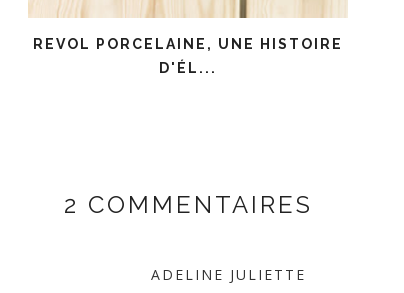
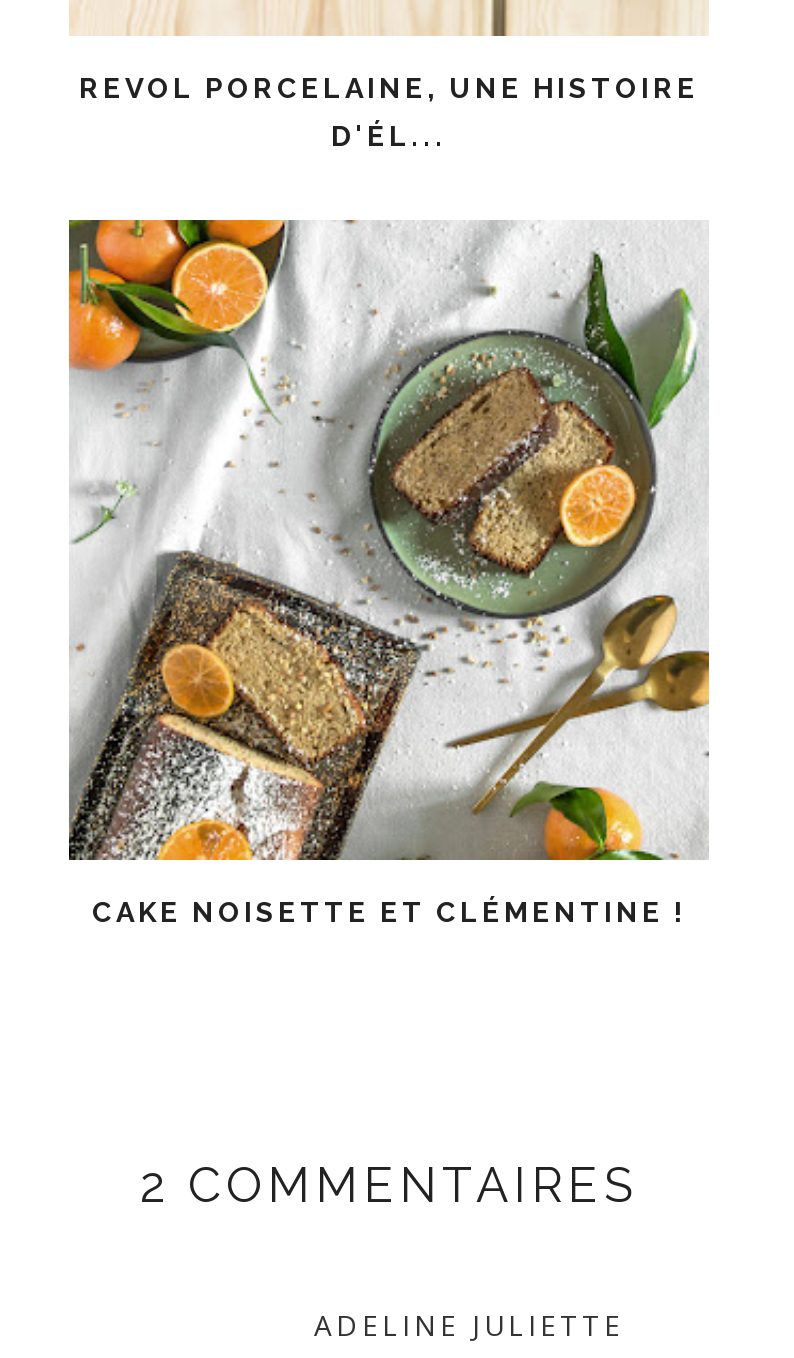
+ [image]
+ CAKE NOISETTE ET CLÉMENTINE !
